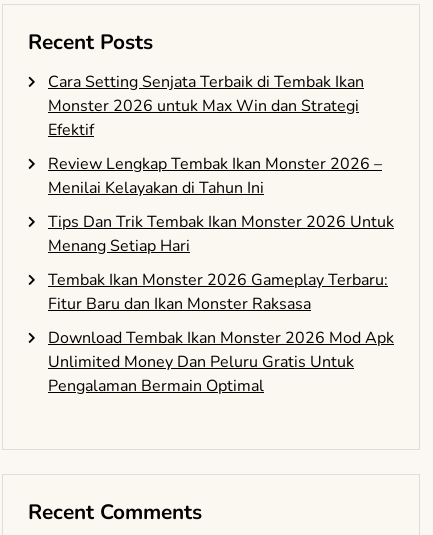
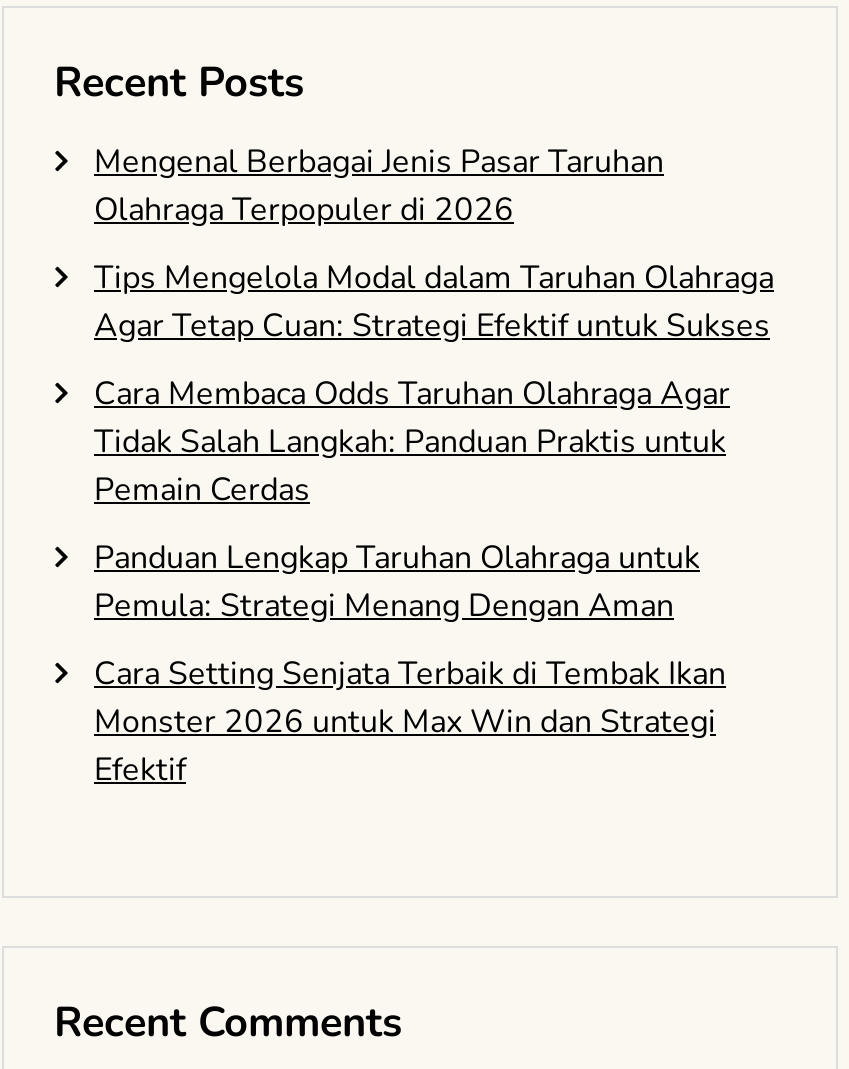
+ Mengenal Berbagai Jenis Pasar Taruhan
+ Olahraga Terpopuler di 2026
+ Tips Mengelola Modal dalam Taruhan Olahraga
+ Agar Tetap Cuan: Strategi Efektif untuk Sukses
+ Cara Membaca Odds Taruhan Olahraga Agar
+ Tidak Salah Langkah: Panduan Praktis untuk
+ Pemain Cerdas
+ Panduan Lengkap Taruhan Olahraga untuk
+ Pemula: Strategi Menang Dengan Aman

moved down: Cara Setting Senjata Terbaik di Tembak Ikan | Monster 2026 untuk Max Win dan Strategi | Efektif

- Review Lengkap Tembak Ikan Monster 2026 –
- Menilai Kelayakan di Tahun Ini
- Tips Dan Trik Tembak Ikan Monster 2026 Untuk
- Menang Setiap Hari
- Tembak Ikan Monster 2026 Gameplay Terbaru:
- Fitur Baru dan Ikan Monster Raksasa
- Download Tembak Ikan Monster 2026 Mod Apk
- Unlimited Money Dan Peluru Gratis Untuk
- Pengalaman Bermain Optimal
